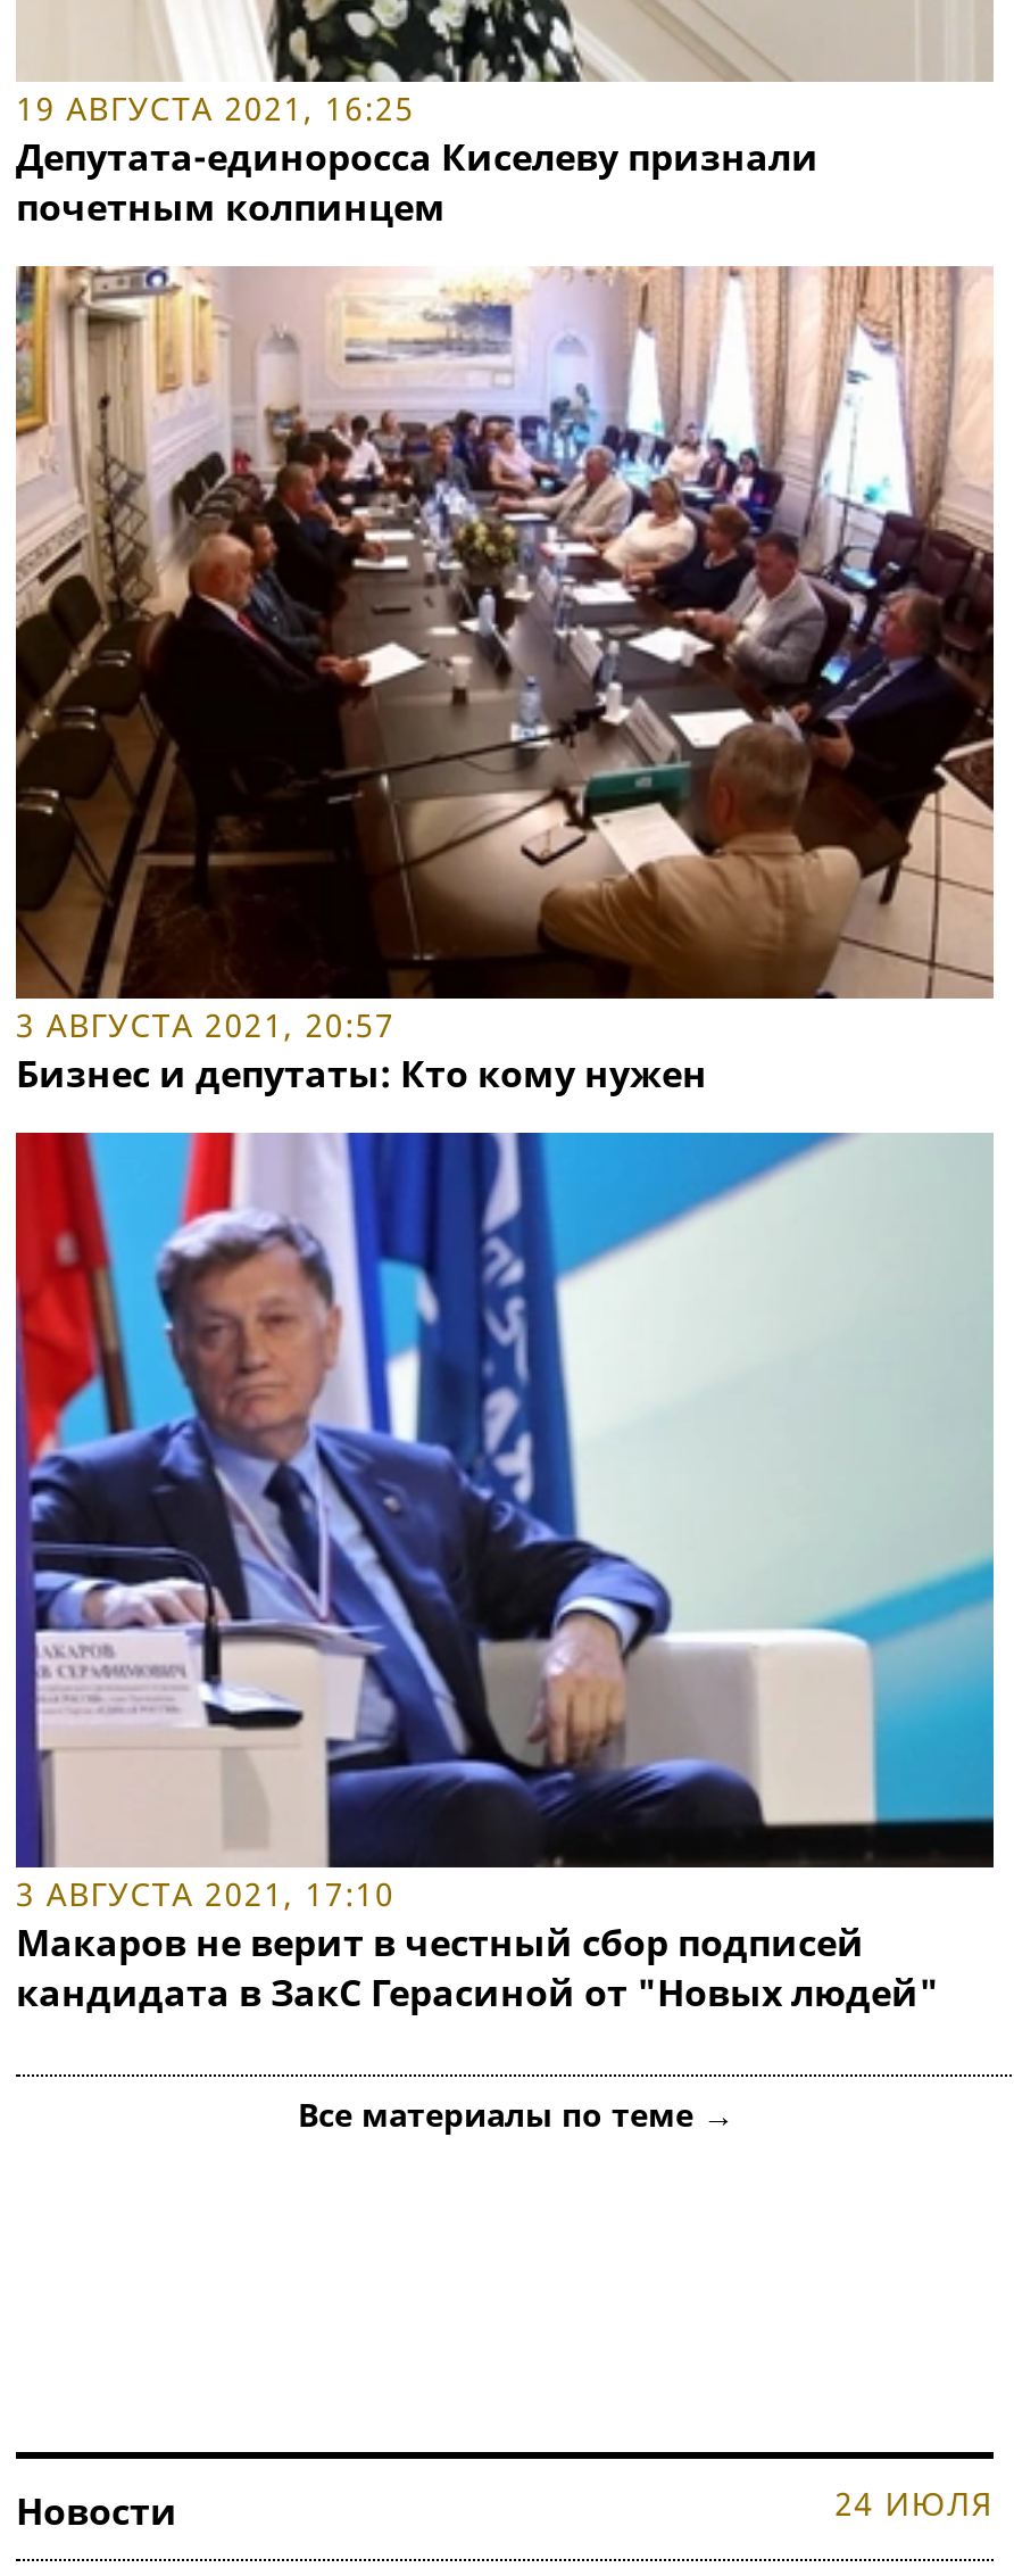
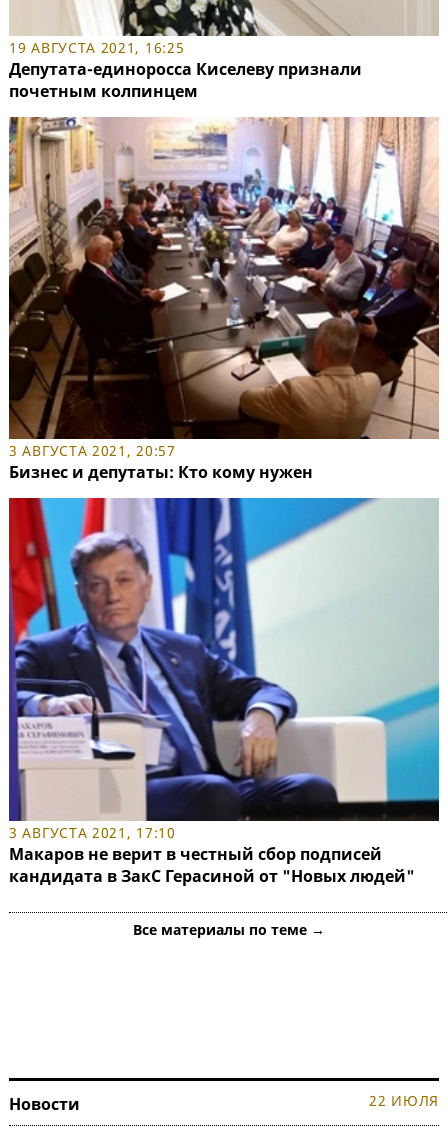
- 24 ИЮЛЯ
+ 22 ИЮЛЯ
